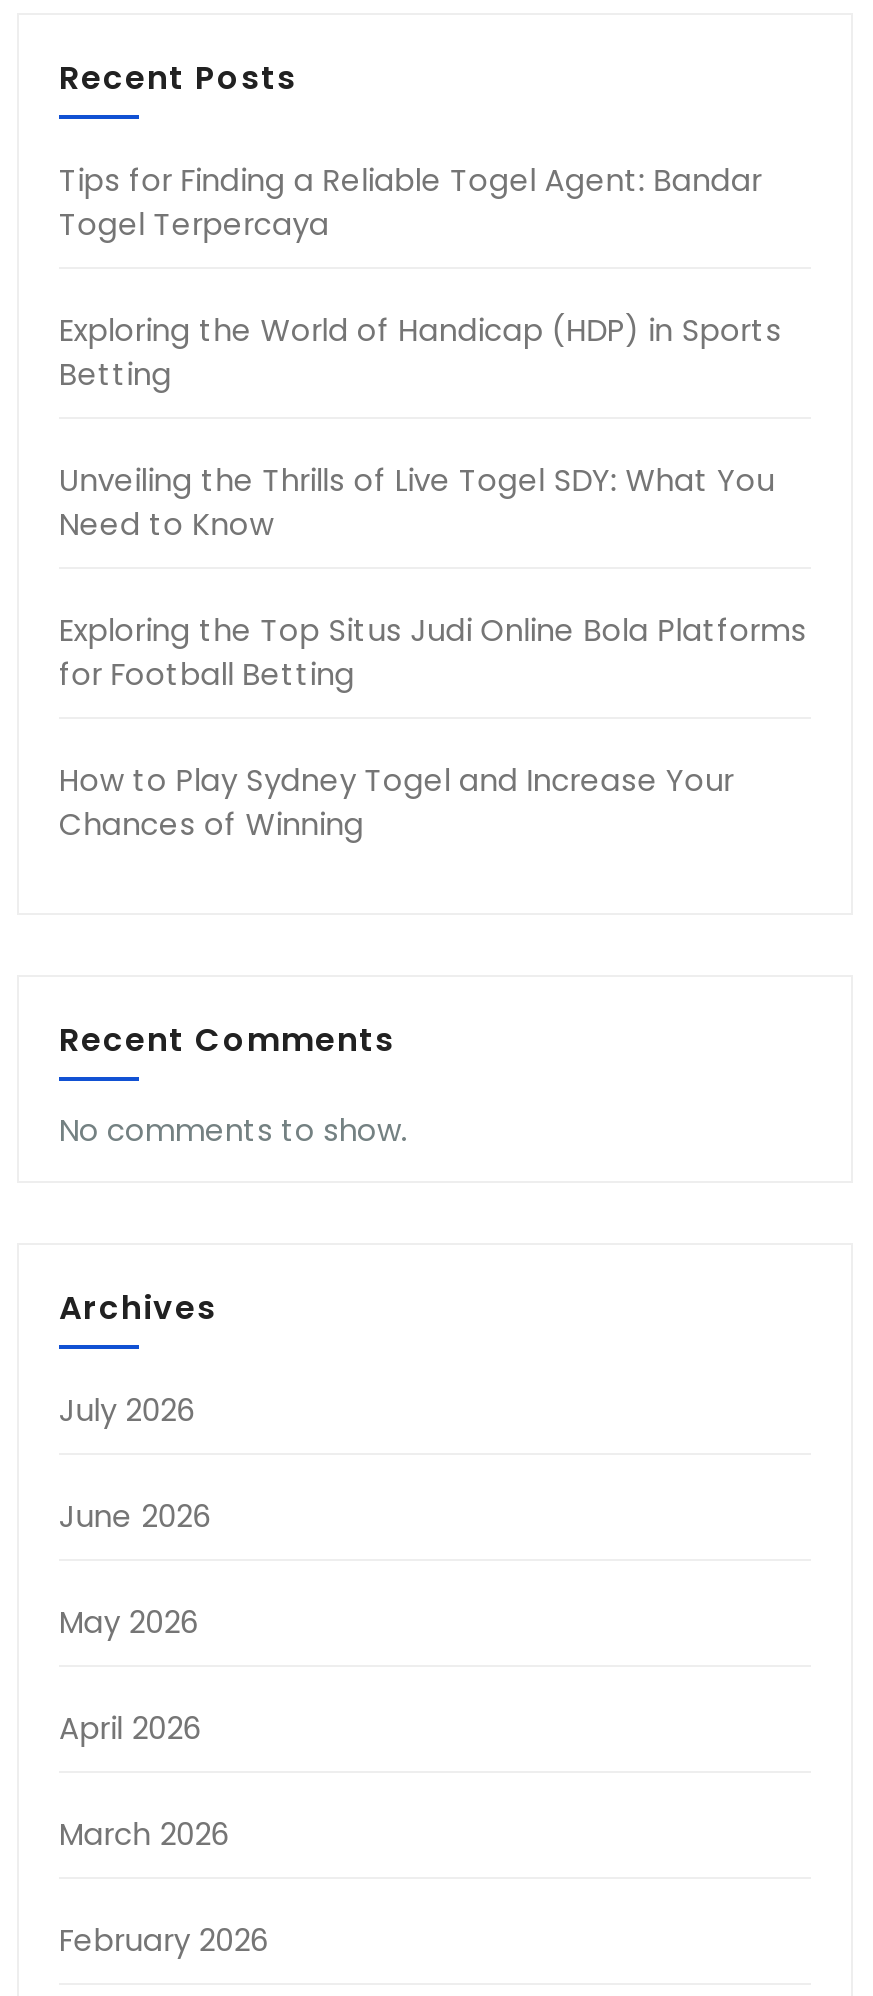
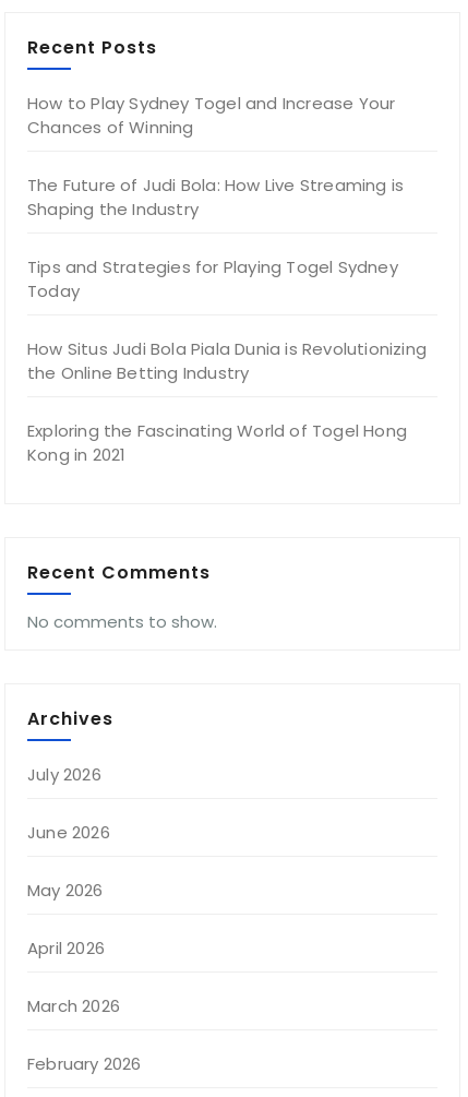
- Tips for Finding a Reliable Togel Agent: Bandar
- Togel Terpercaya
- Exploring the World of Handicap (HDP) in Sports
- Betting
- Unveiling the Thrills of Live Togel SDY: What You
- Need to Know
- Exploring the Top Situs Judi Online Bola Platforms
- for Football Betting

moved up: How to Play Sydney Togel and Increase Your | Chances of Winning

+ The Future of Judi Bola: How Live Streaming is
+ Shaping the Industry
+ Tips and Strategies for Playing Togel Sydney
+ Today
+ How Situs Judi Bola Piala Dunia is Revolutionizing
+ the Online Betting Industry
+ Exploring the Fascinating World of Togel Hong
+ Kong in 2021
